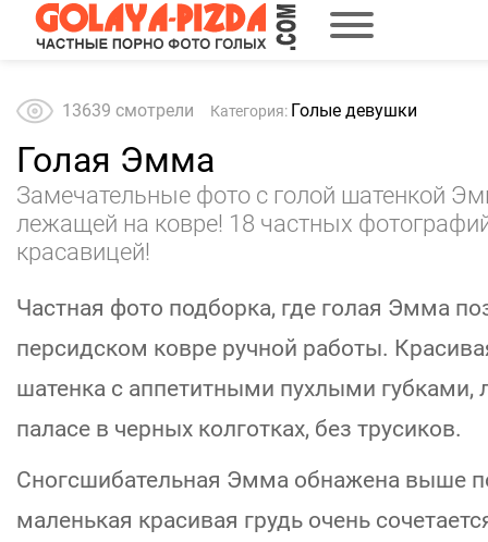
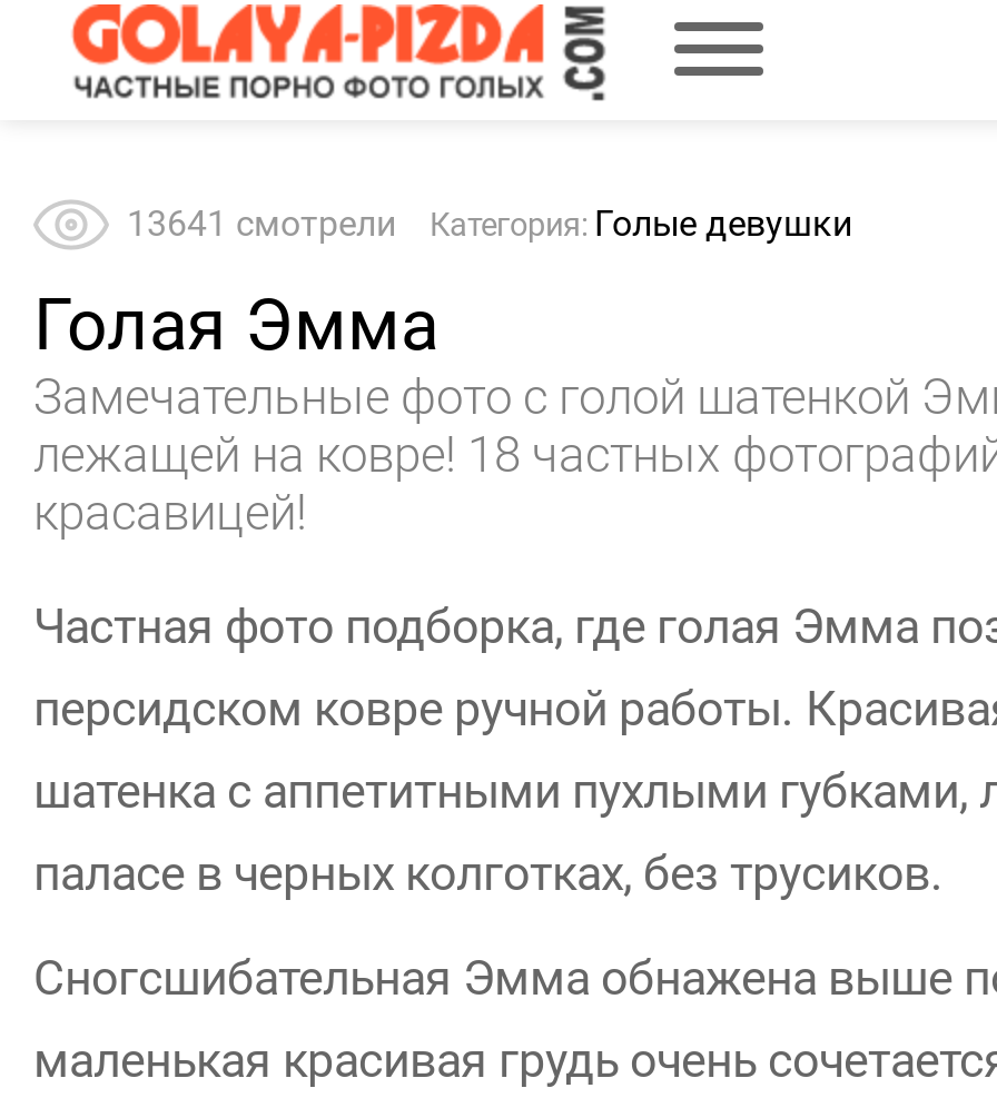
- 13639 смотрели Категория: Голые девушки
+ 13641 смотрели Категория: Голые девушки
